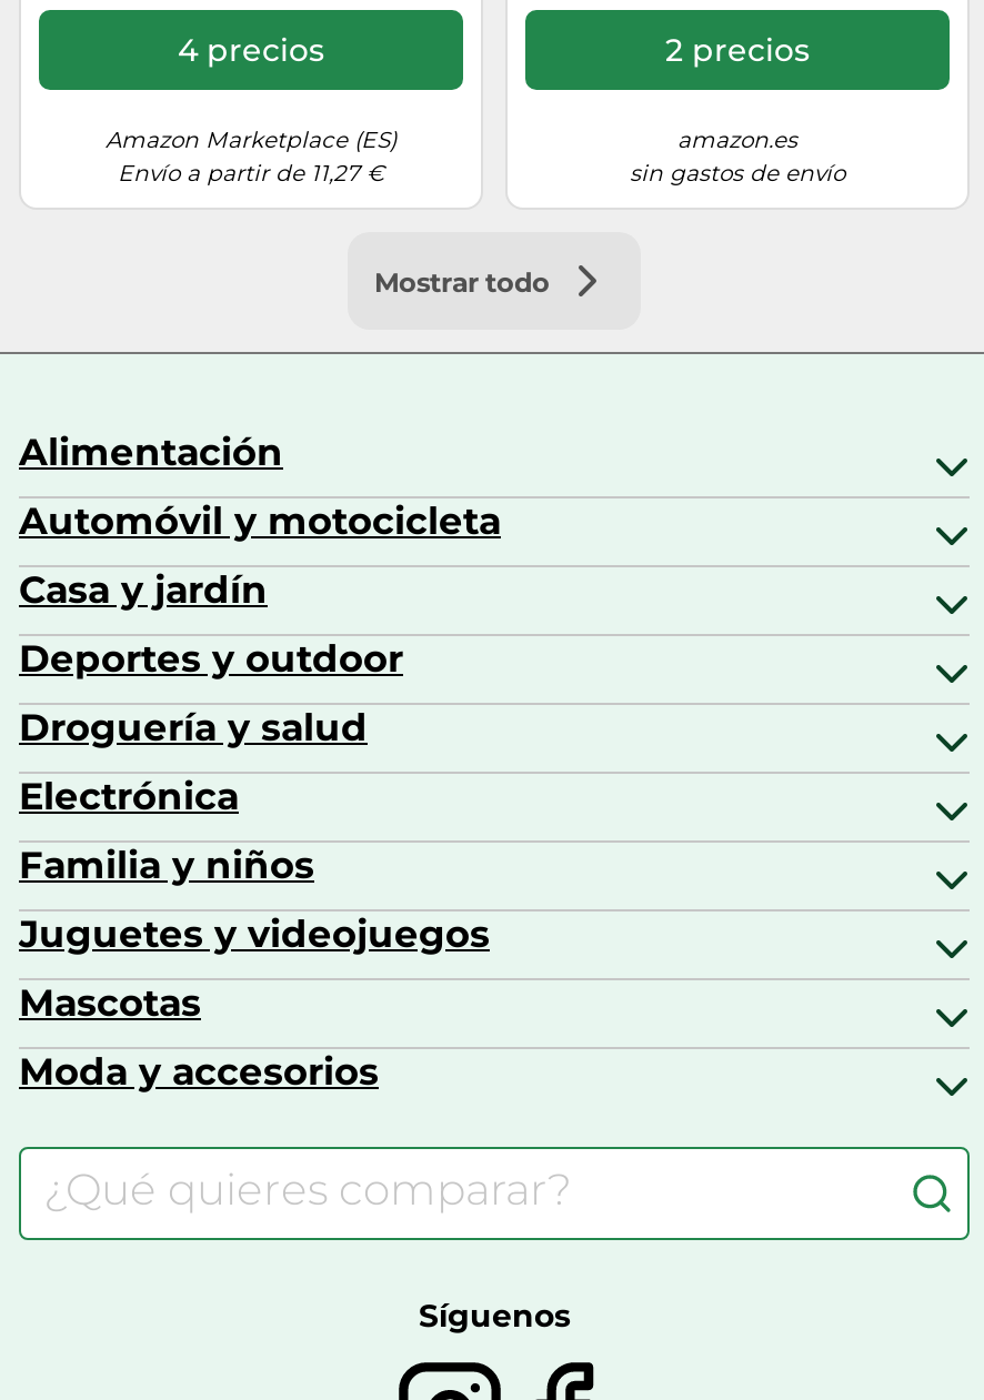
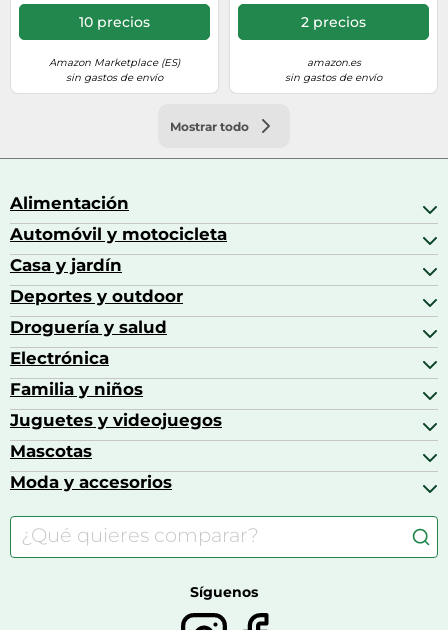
- 4 precios
+ 10 precios

- Envío a partir de 11,27 €
+ sin gastos de envío
